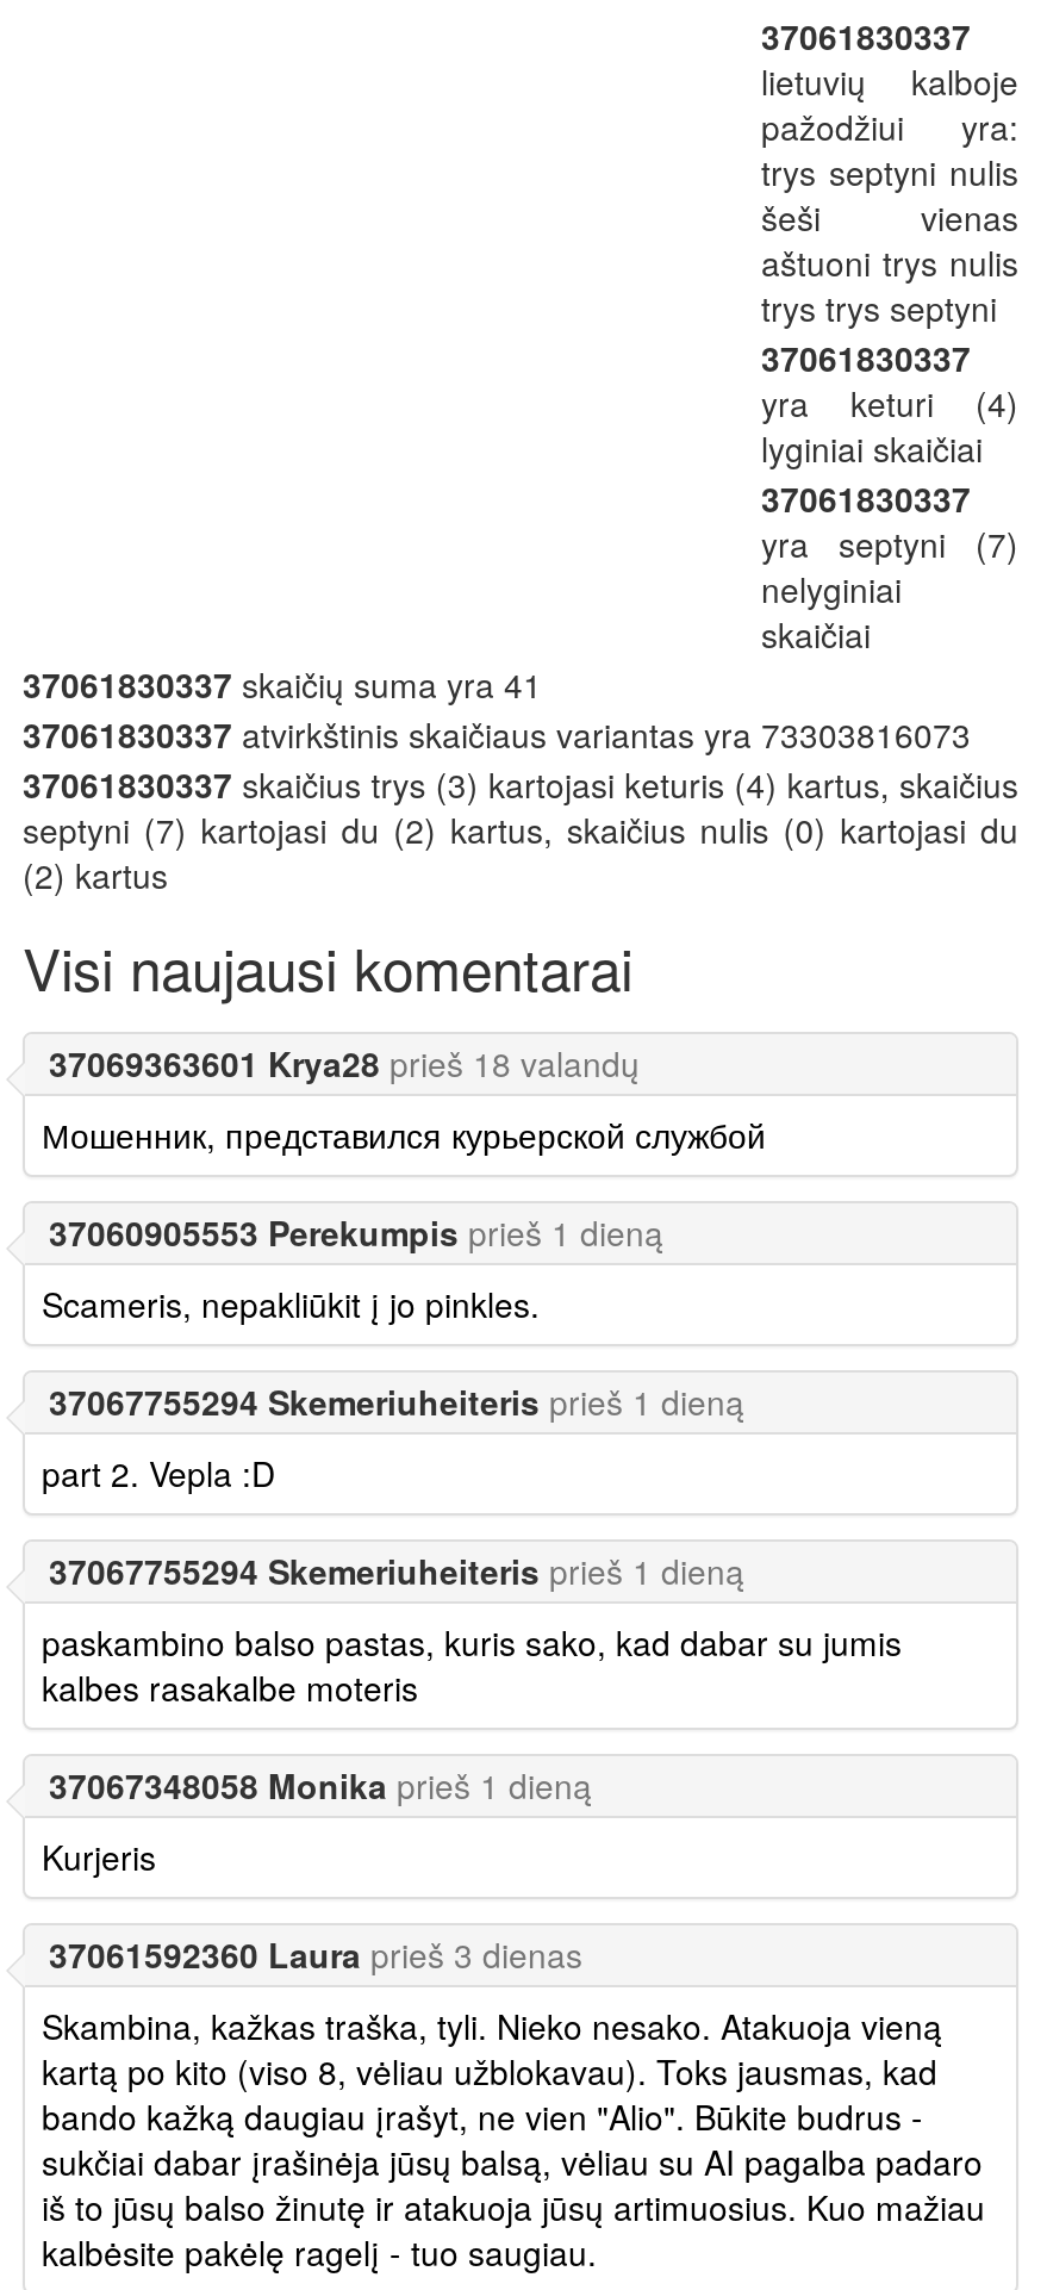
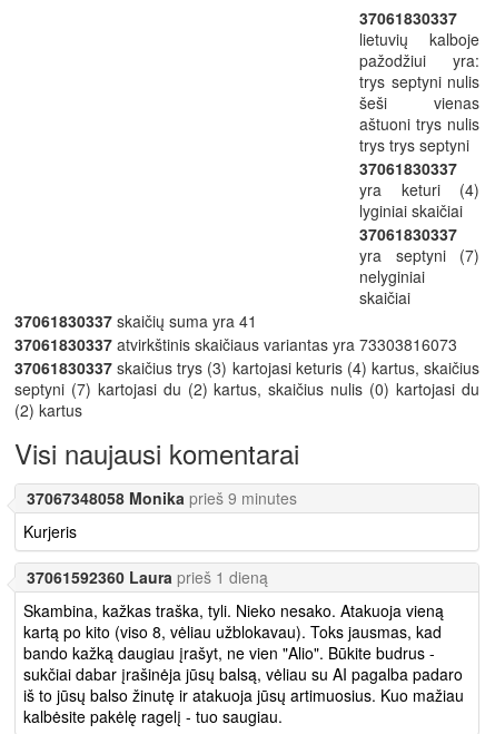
- 37069363601 Krya28 prieš 18 valandų
- Мошенник, представился курьерской службой
- 37060905553 Perekumpis prieš 1 dieną
- Scameris, nepakliūkit į jo pinkles.
- 37067755294 Skemeriuheiteris prieš 1 dieną
- part 2. Vepla :D
- 37067755294 Skemeriuheiteris prieš 1 dieną
- paskambino balso pastas, kuris sako, kad dabar su jumis
- kalbes rasakalbe moteris
- 37067348058 Monika prieš 1 dieną
+ 37067348058 Monika prieš 9 minutes

- 37061592360 Laura prieš 3 dienas
+ 37061592360 Laura prieš 1 dieną
